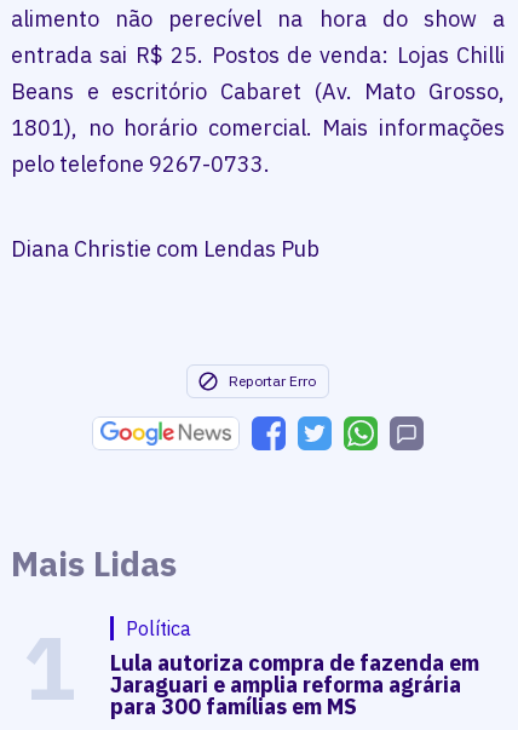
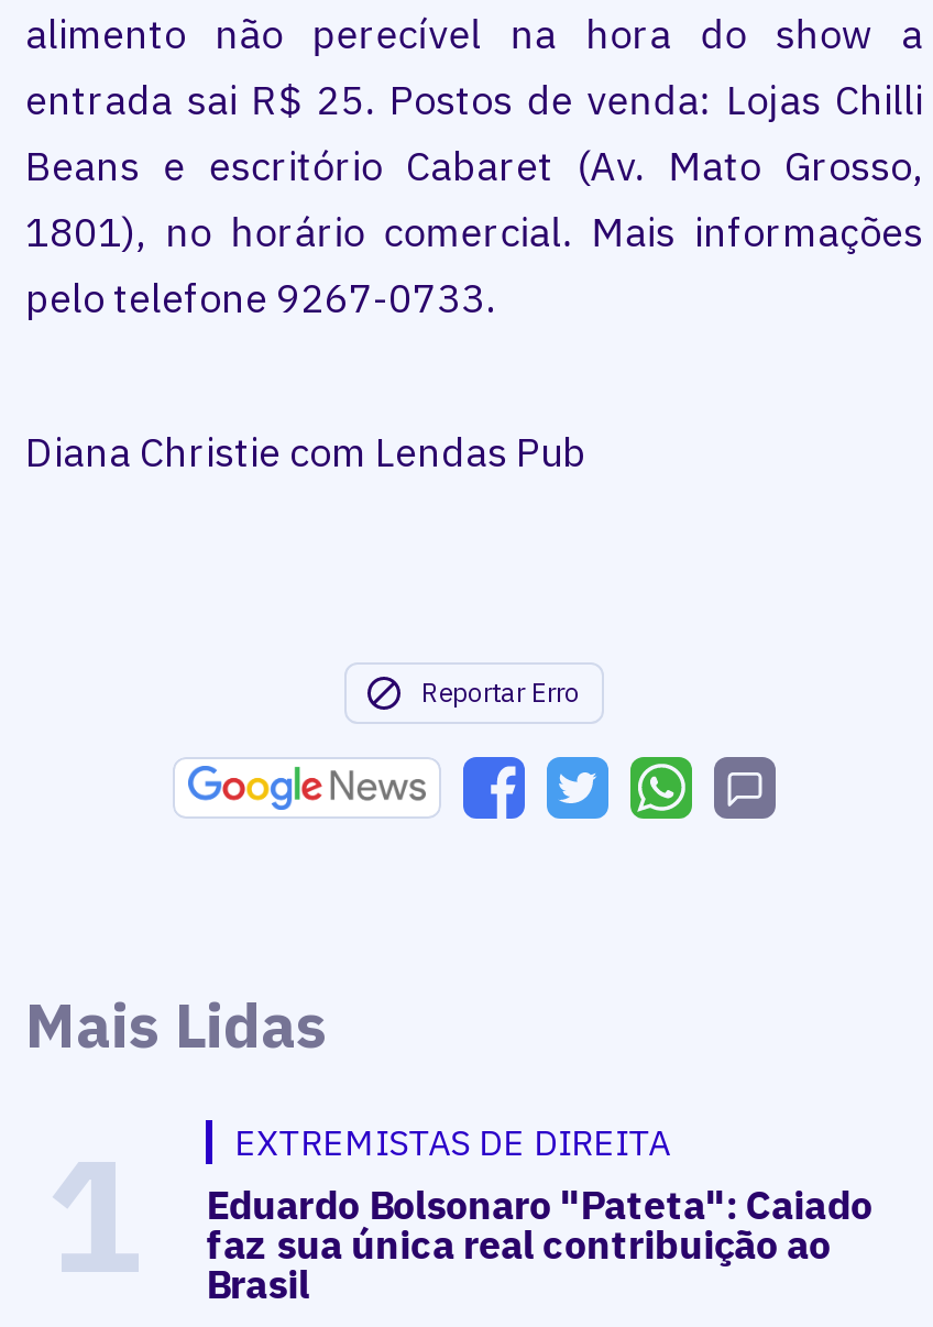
- Política
- Lula autoriza compra de fazenda em
- Jaraguari e amplia reforma agrária
- para 300 famílias em MS
+ EXTREMISTAS DE DIREITA
+ Eduardo Bolsonaro "Pateta": Caiado
+ faz sua única real contribuição ao
+ Brasil
